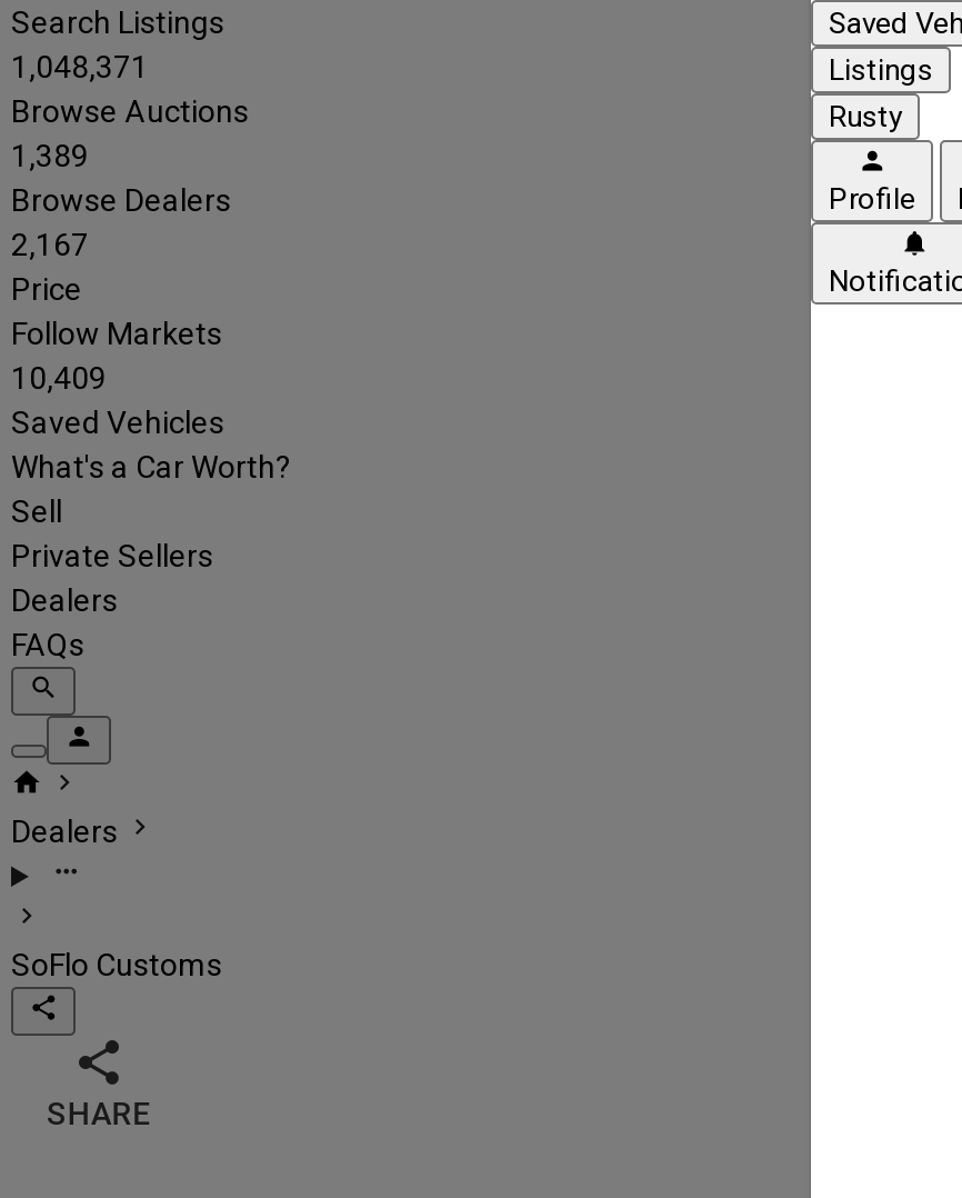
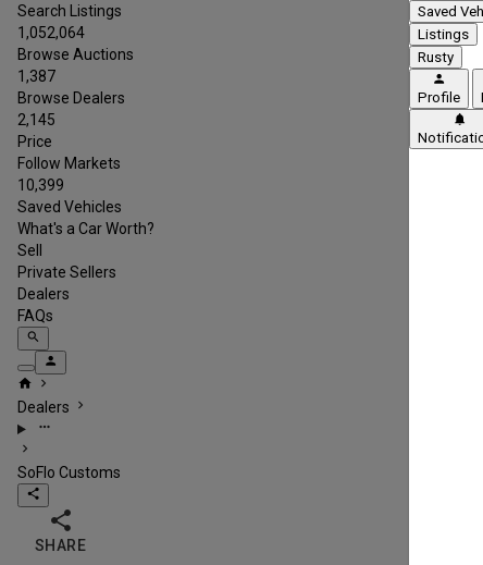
- 1,048,371
+ 1,052,064

- 1,389
+ 1,387

- 2,167
+ 2,145

- 10,409
+ 10,399
